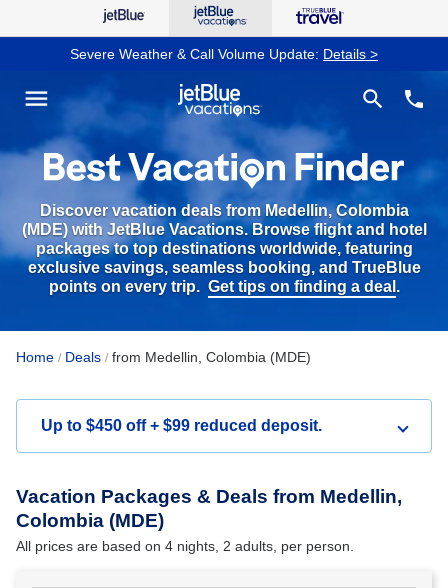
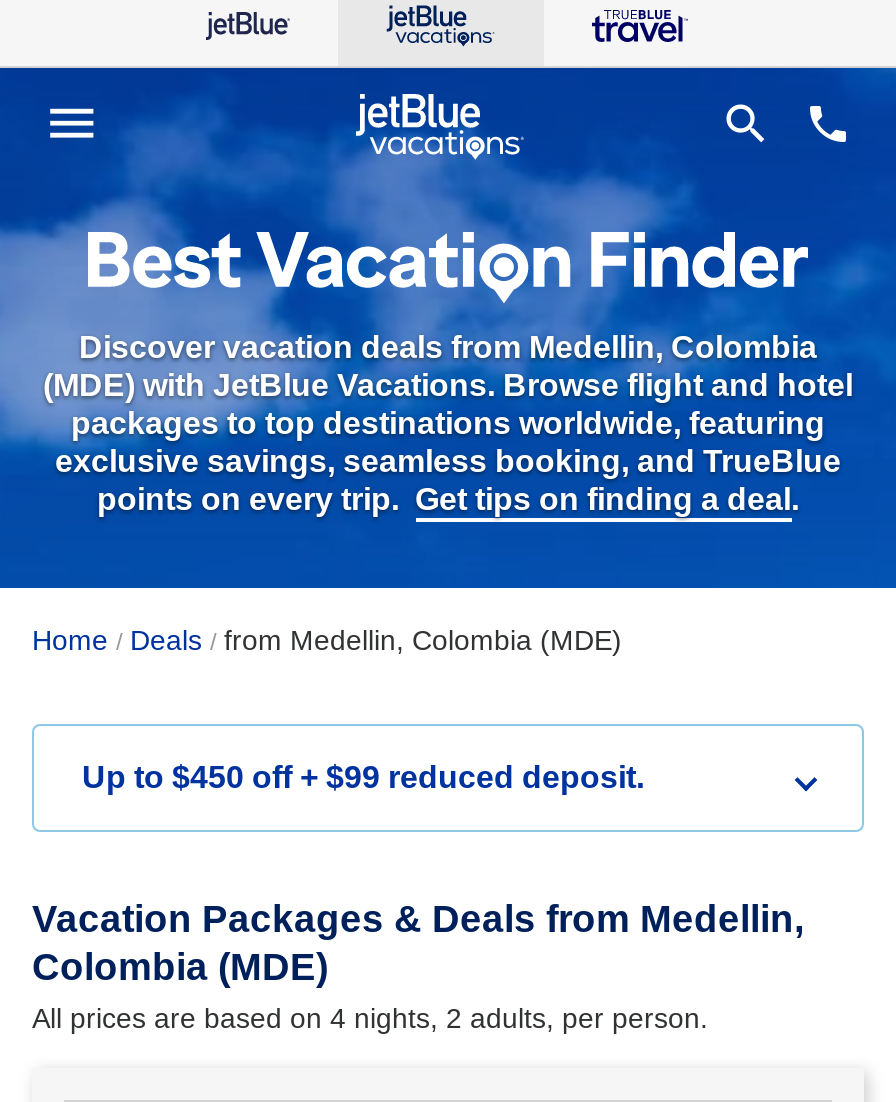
- Severe Weather & Call Volume Update: Details >
